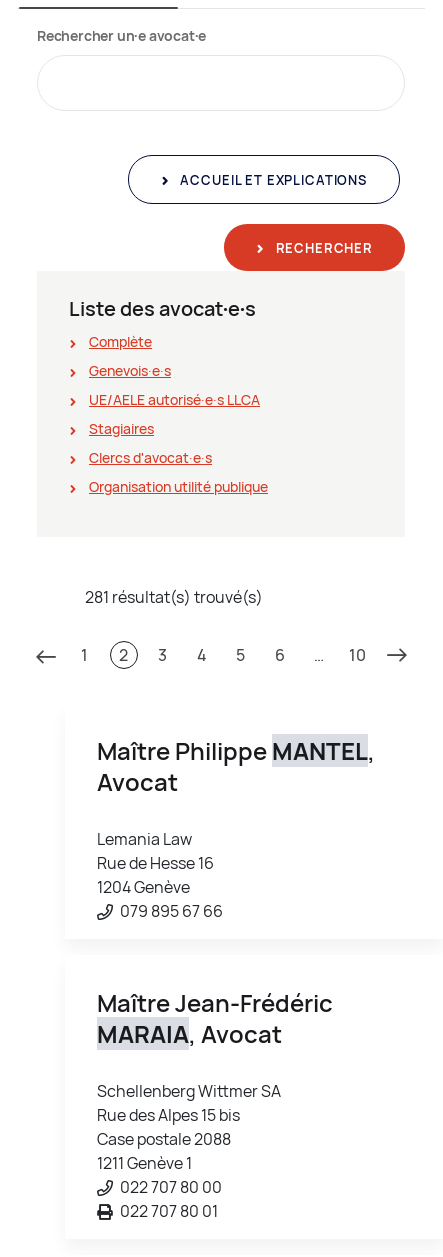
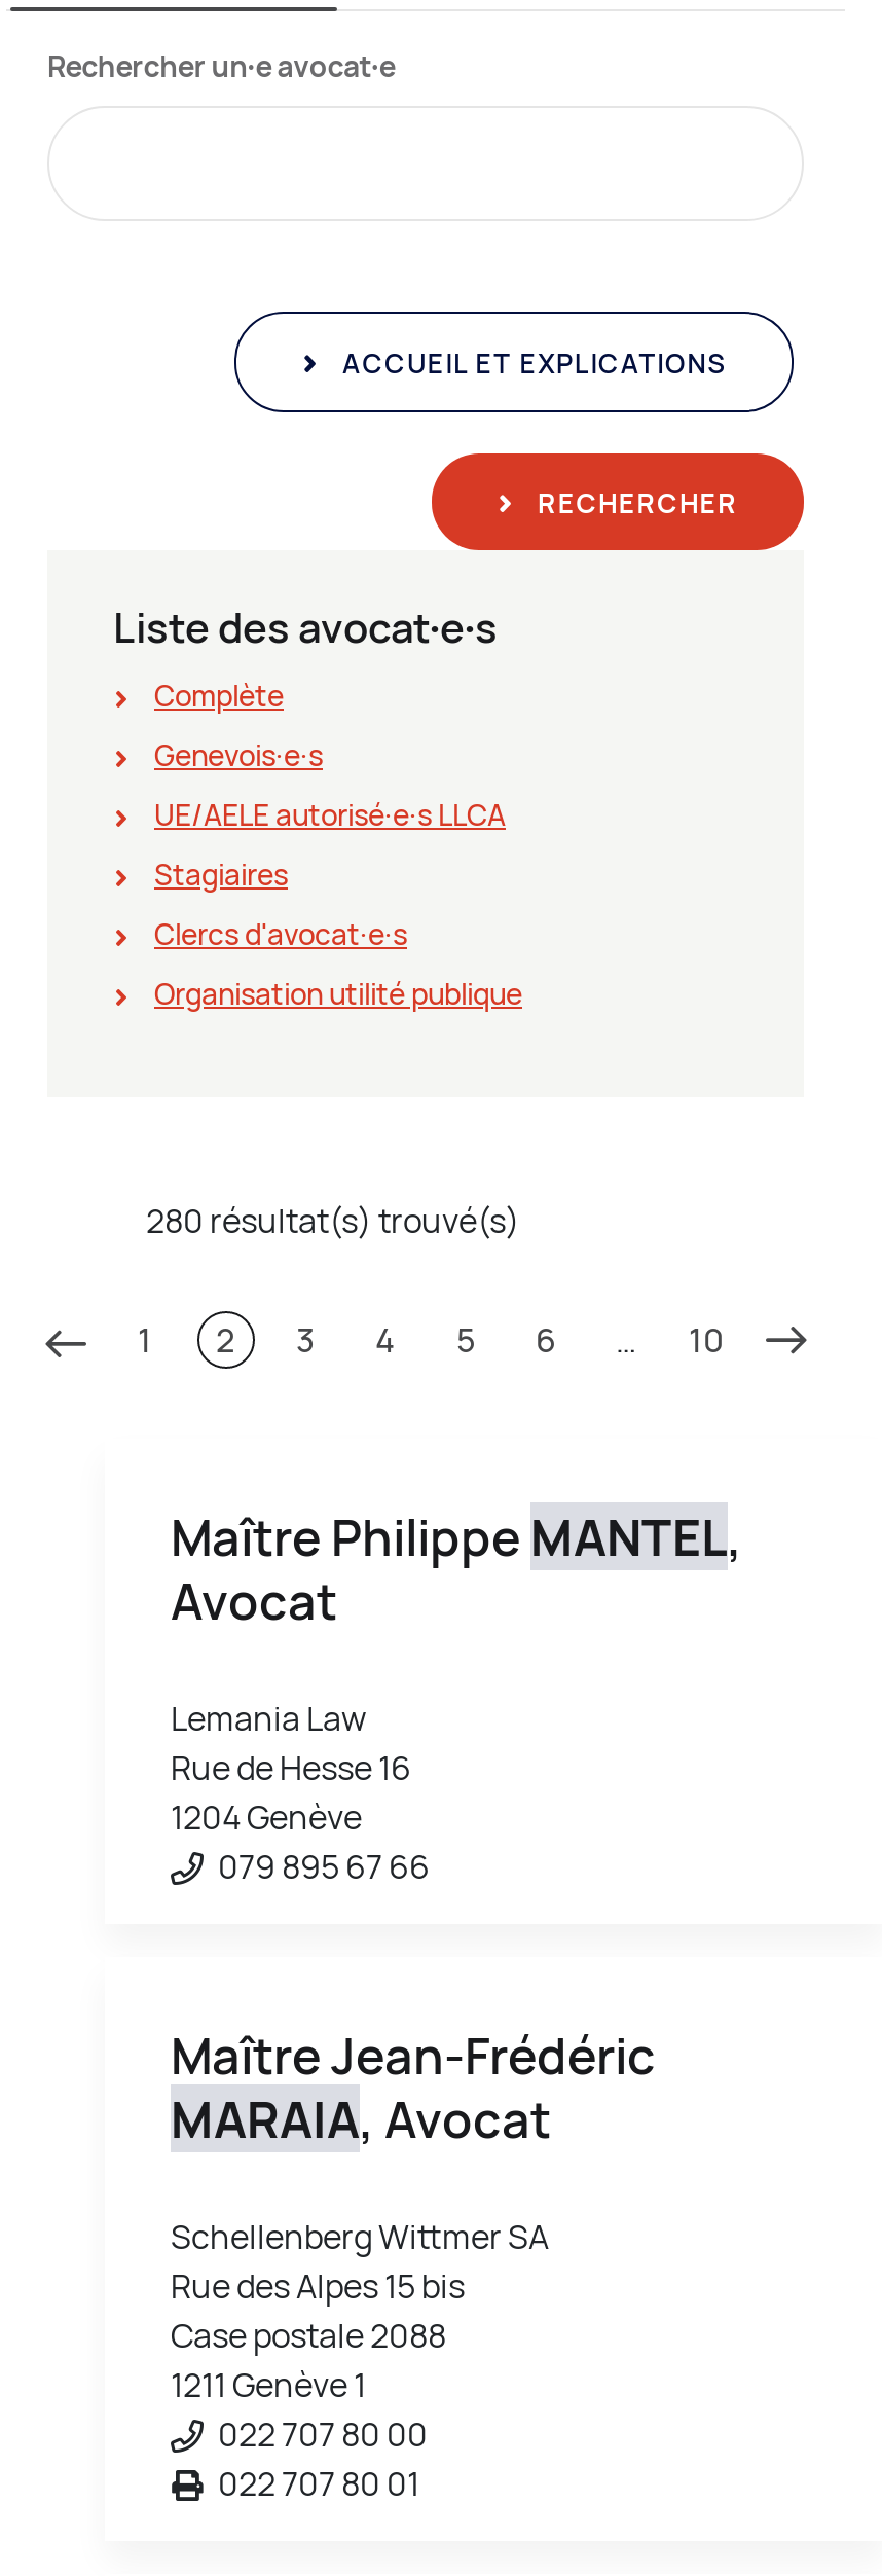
- 281 résultat(s) trouvé(s)
+ 280 résultat(s) trouvé(s)
